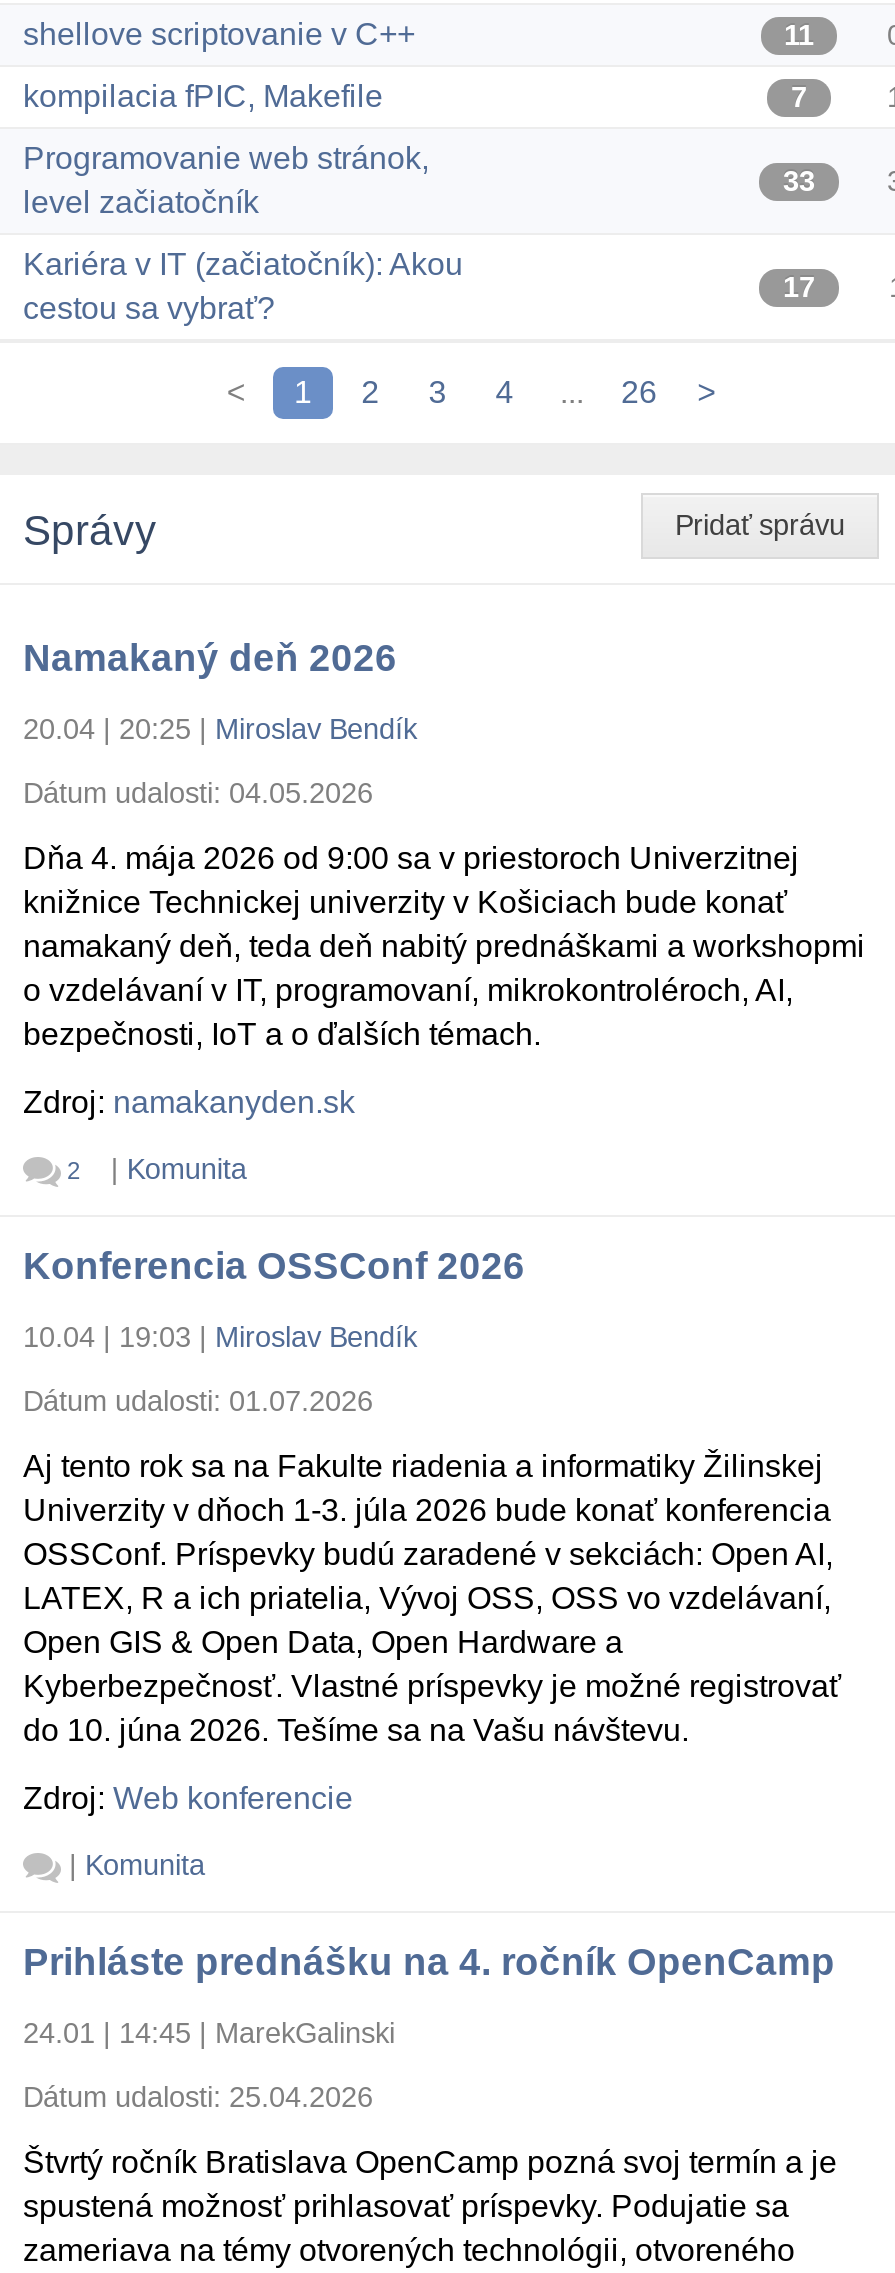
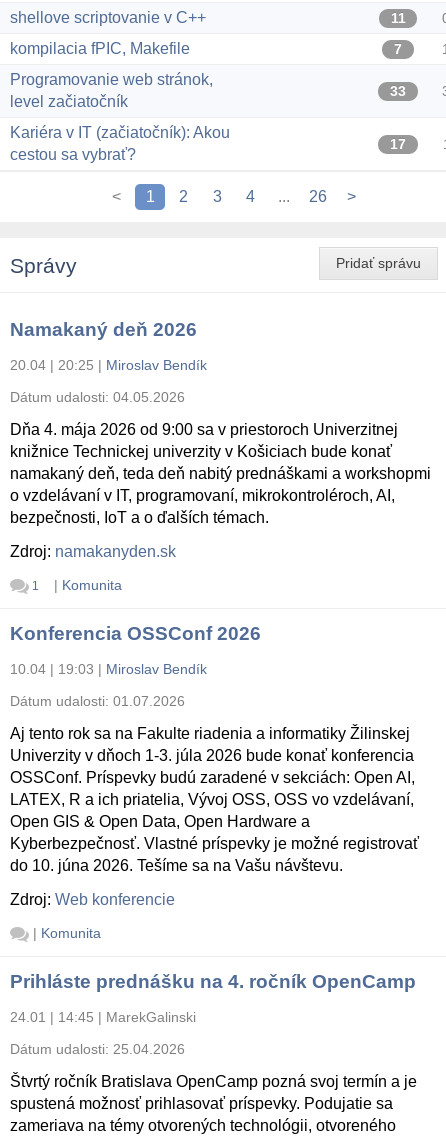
- 2
+ 1
